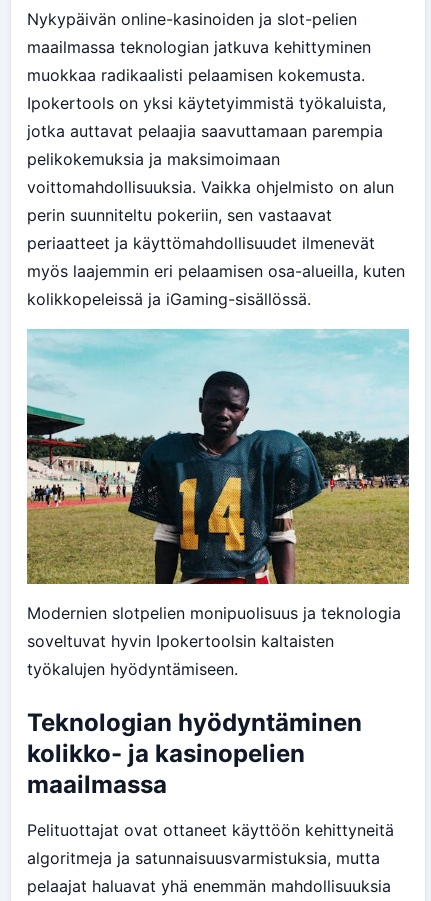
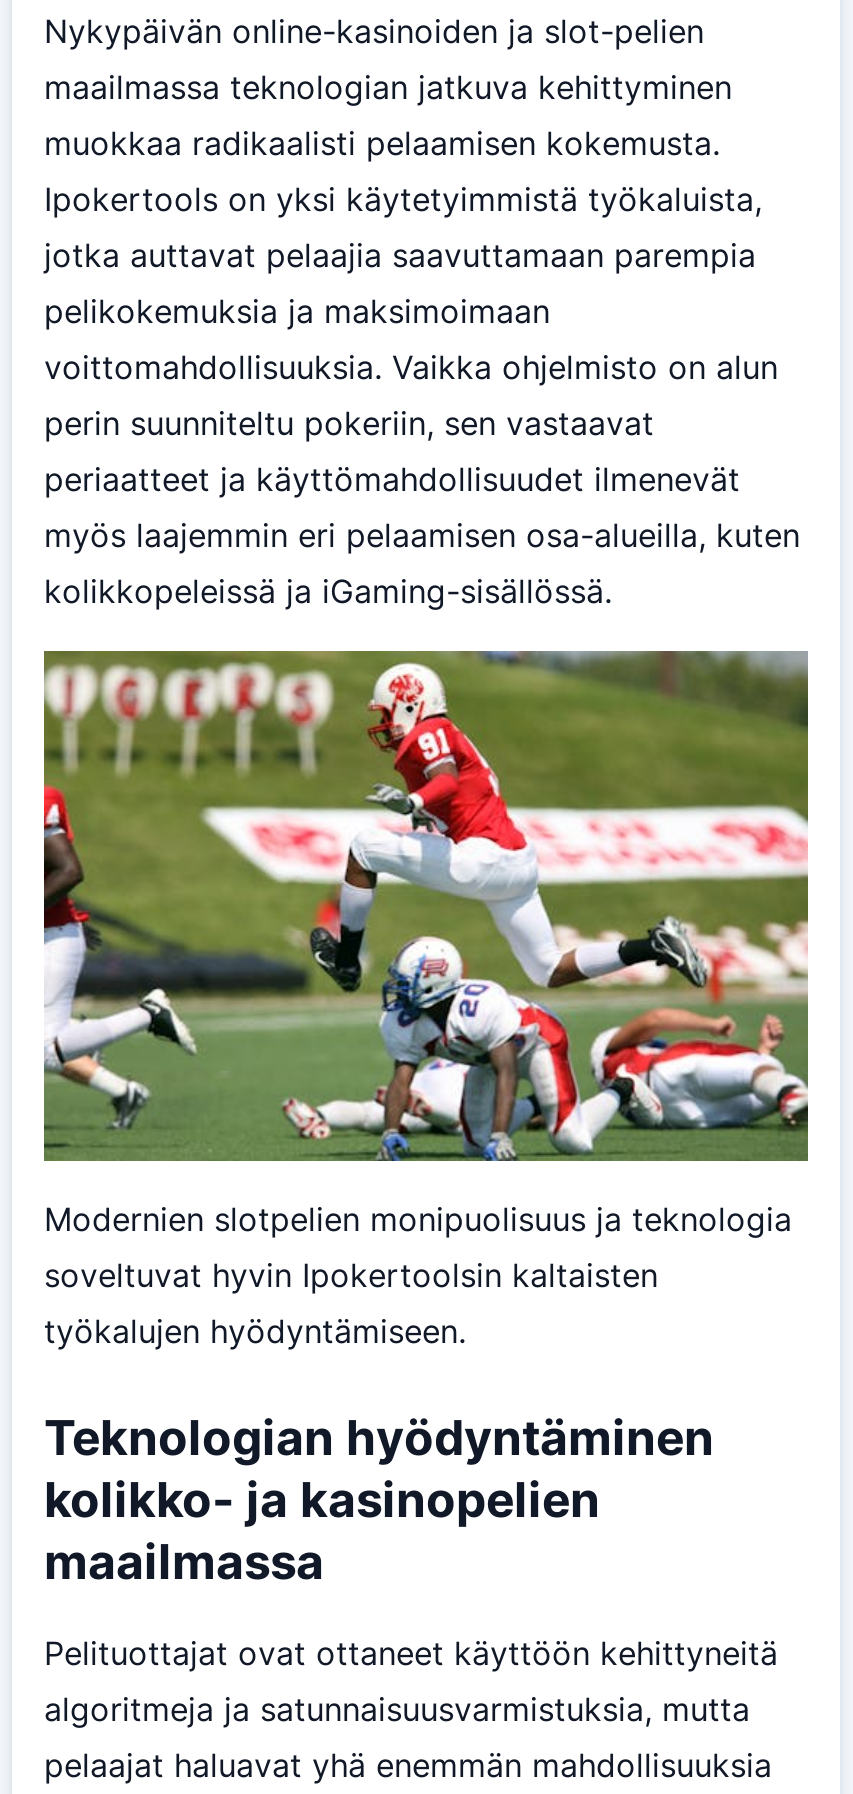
- [image]
+ [image]
